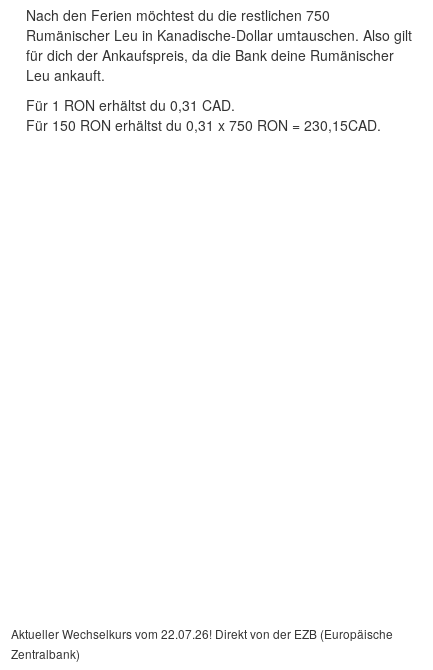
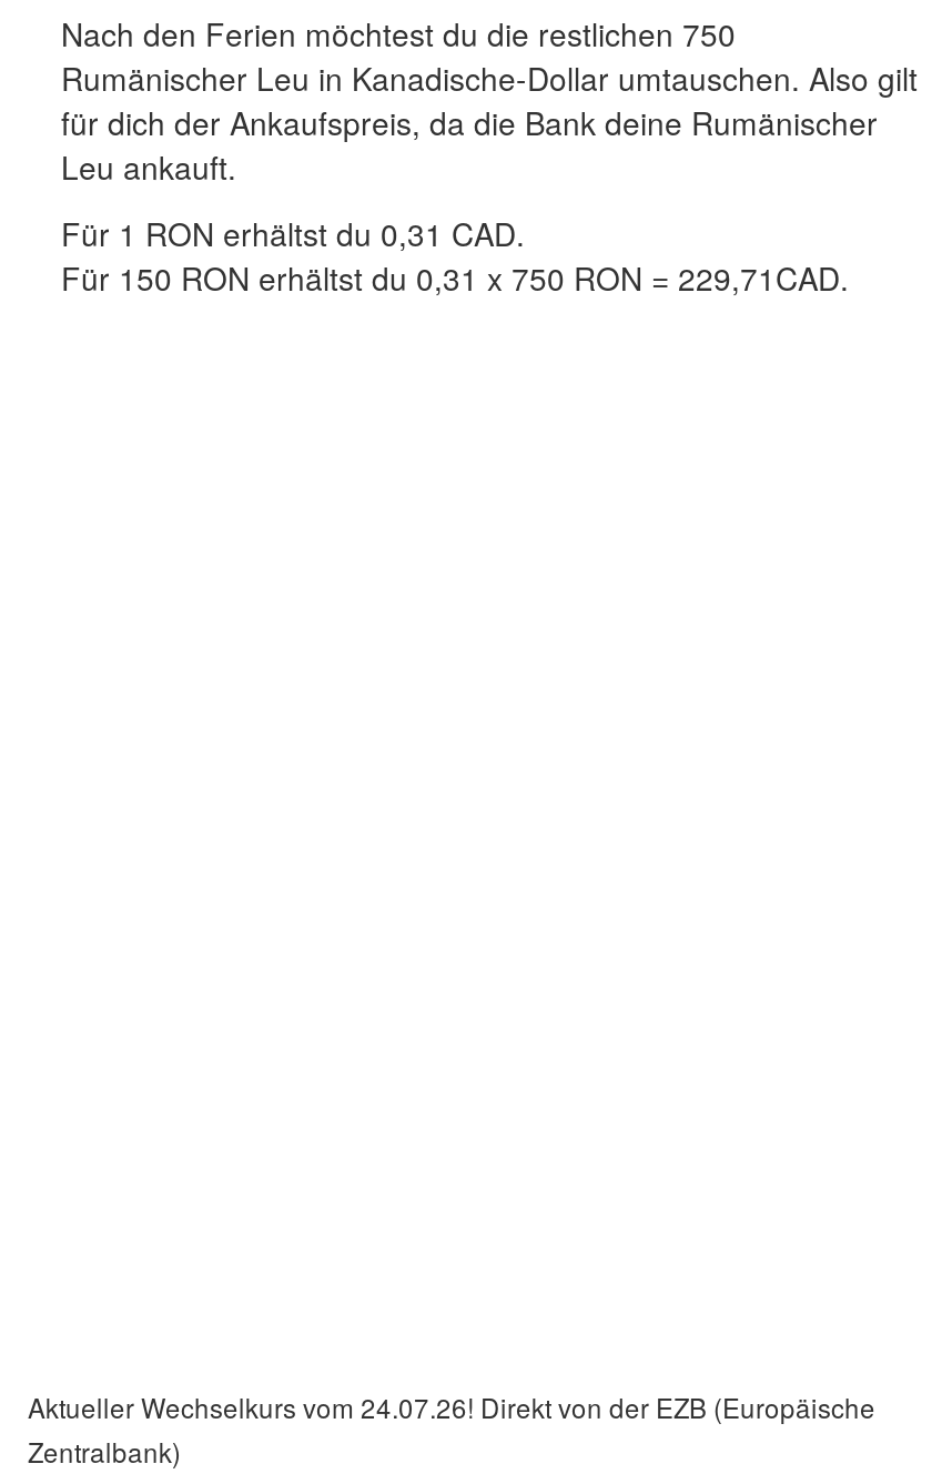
- Für 150 RON erhältst du 0,31 x 750 RON = 230,15CAD.
+ Für 150 RON erhältst du 0,31 x 750 RON = 229,71CAD.

- Aktueller Wechselkurs vom 22.07.26! Direkt von der EZB (Europäische
+ Aktueller Wechselkurs vom 24.07.26! Direkt von der EZB (Europäische
